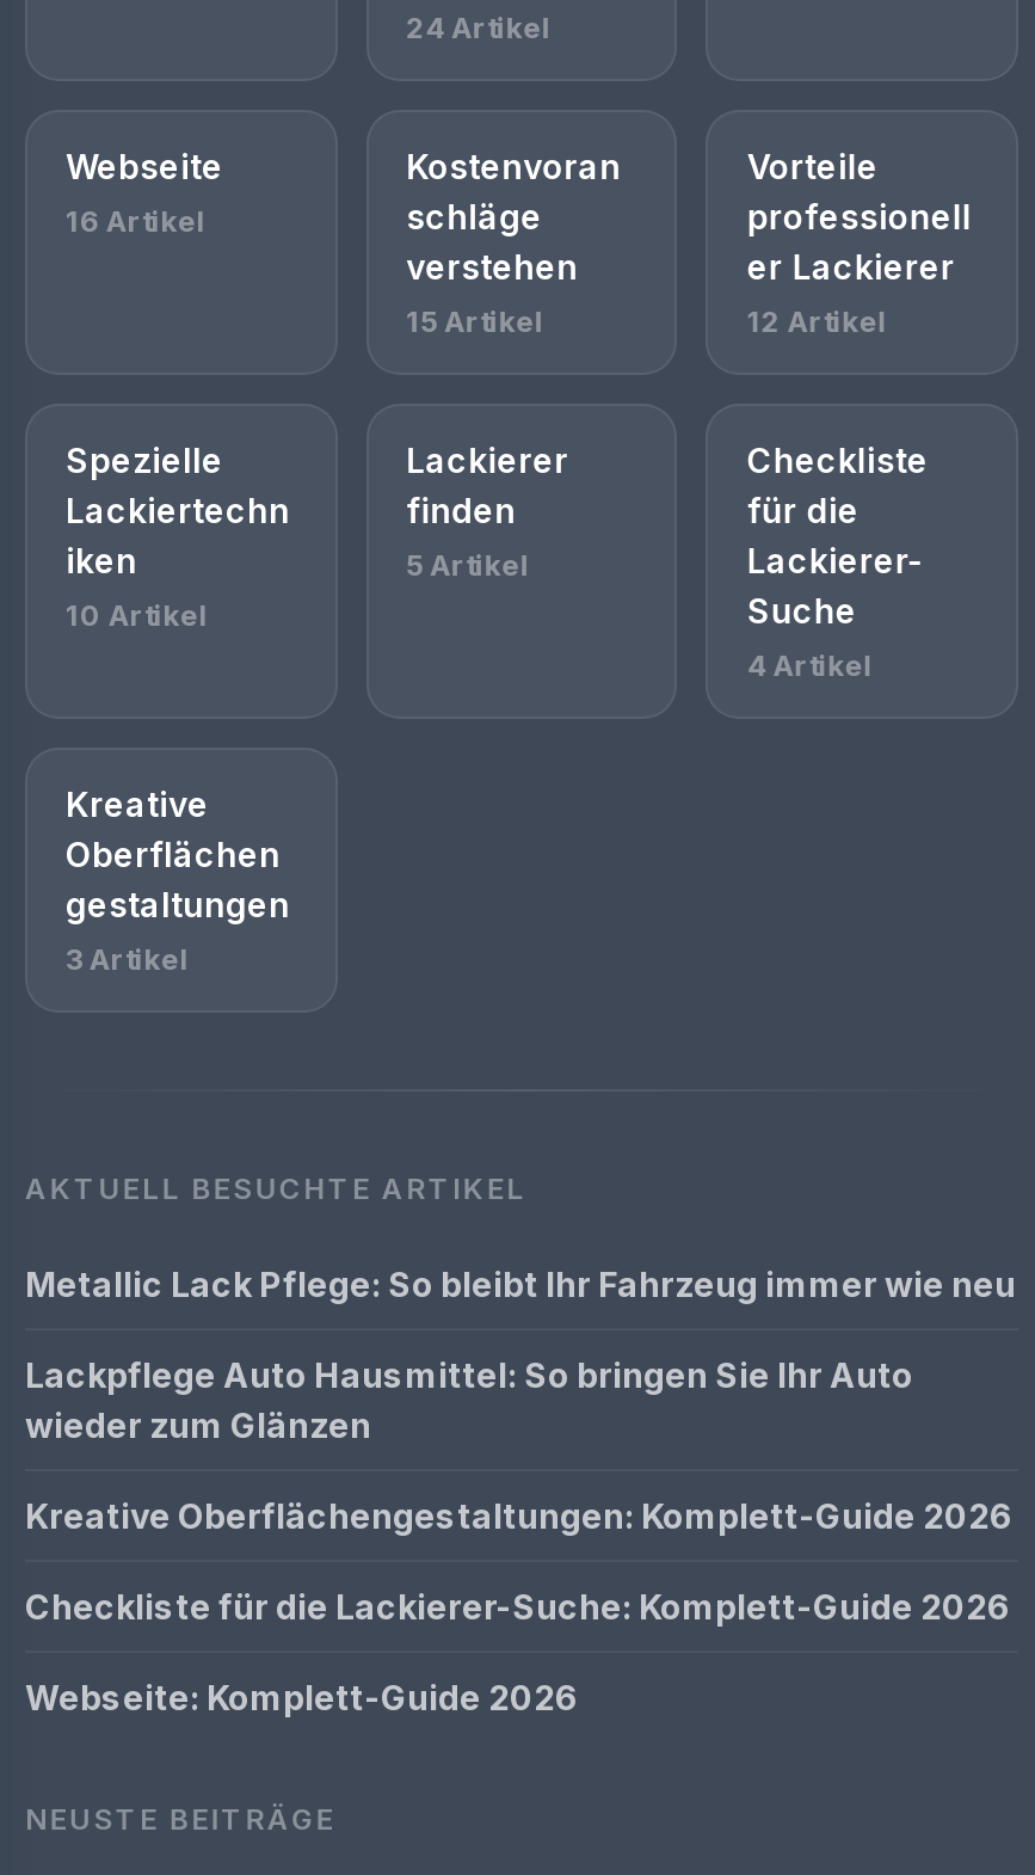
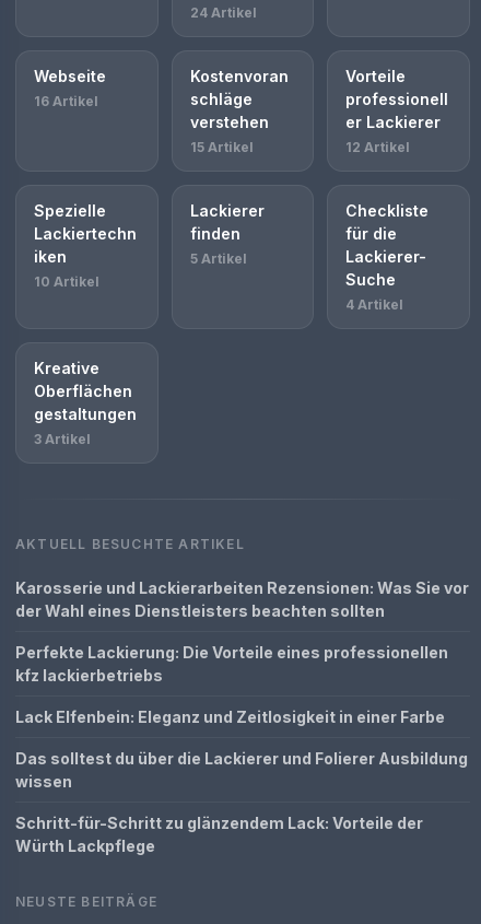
- Metallic Lack Pflege: So bleibt Ihr Fahrzeug immer wie neu
+ Karosserie und Lackierarbeiten Rezensionen: Was Sie vor
+ der Wahl eines Dienstleisters beachten sollten

- Lackpflege Auto Hausmittel: So bringen Sie Ihr Auto
- wieder zum Glänzen
+ Perfekte Lackierung: Die Vorteile eines professionellen
+ kfz lackierbetriebs

- Kreative Oberflächengestaltungen: Komplett-Guide 2026
+ Lack Elfenbein: Eleganz und Zeitlosigkeit in einer Farbe

- Checkliste für die Lackierer-Suche: Komplett-Guide 2026
+ Das solltest du über die Lackierer und Folierer Ausbildung
+ wissen

- Webseite: Komplett-Guide 2026
+ Schritt-für-Schritt zu glänzendem Lack: Vorteile der
+ Würth Lackpflege
